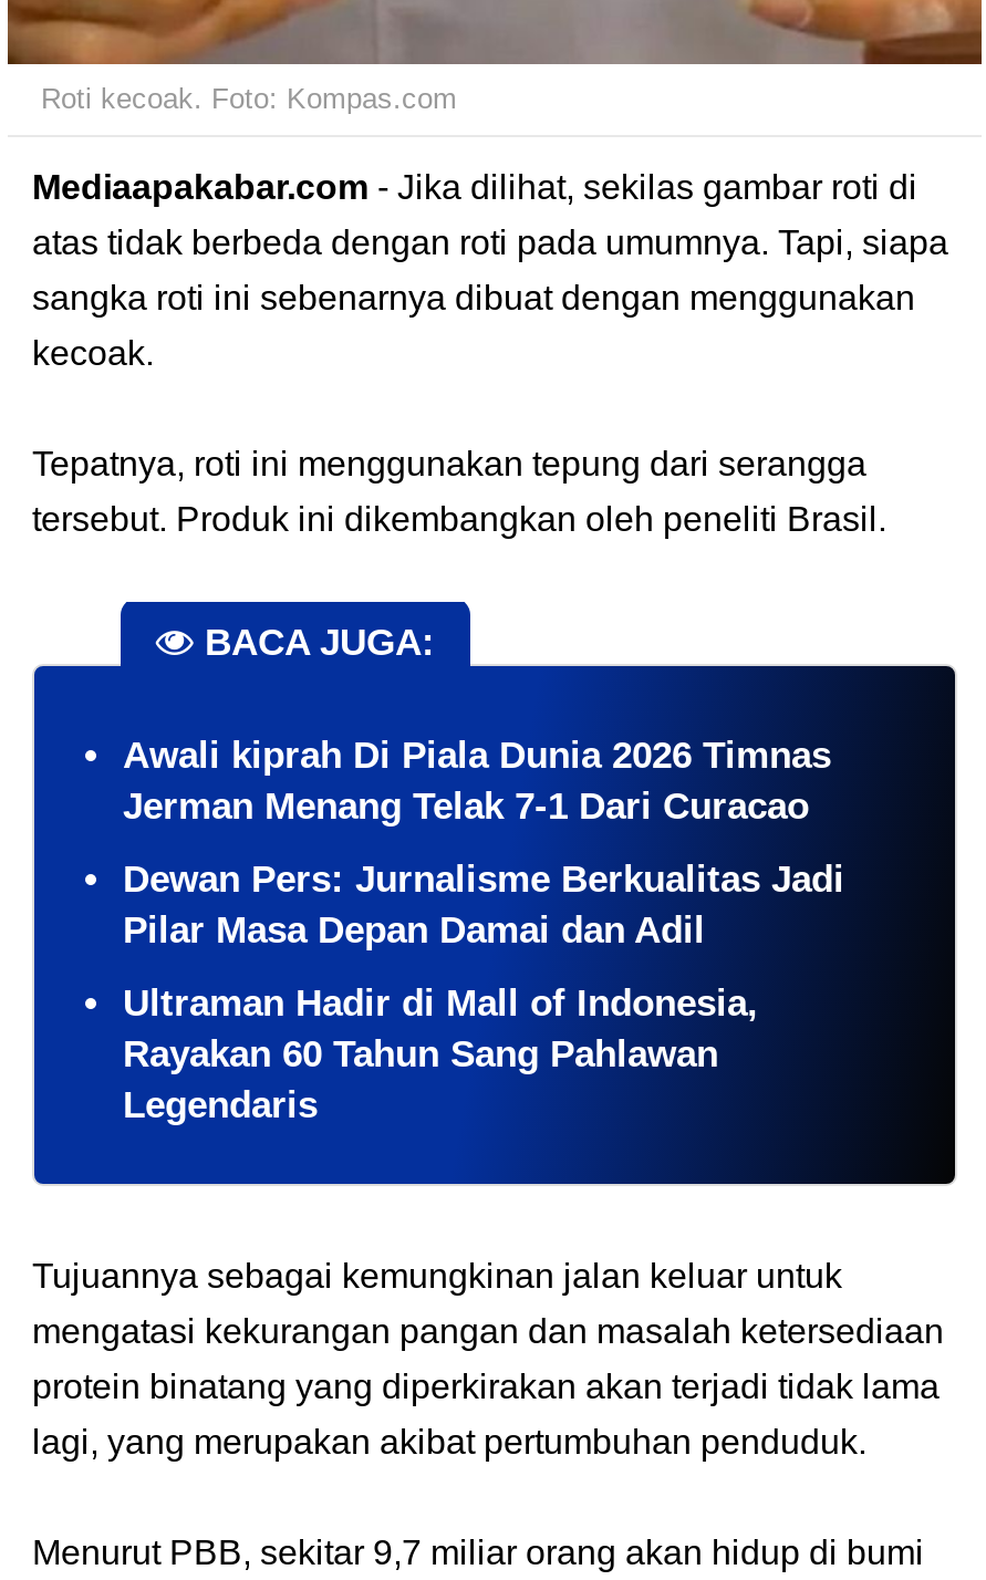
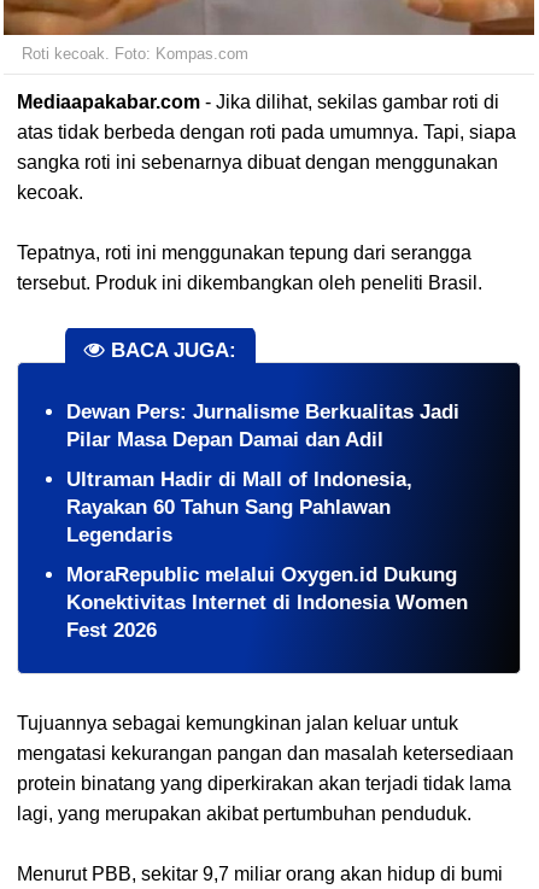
- Awali kiprah Di Piala Dunia 2026 Timnas
- Jerman Menang Telak 7-1 Dari Curacao

moved up: Dewan Pers: Jurnalisme Berkualitas Jadi | Pilar Masa Depan Damai dan Adil | Ultraman Hadir di Mall of Indonesia, | Rayakan 60 Tahun Sang Pahlawan | Legendaris

+ MoraRepublic melalui Oxygen.id Dukung
+ Konektivitas Internet di Indonesia Women
+ Fest 2026
